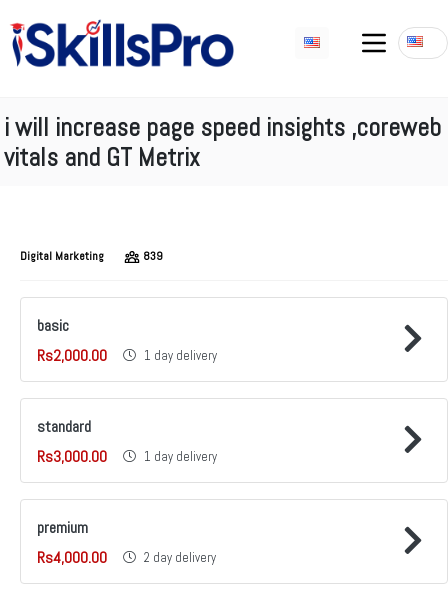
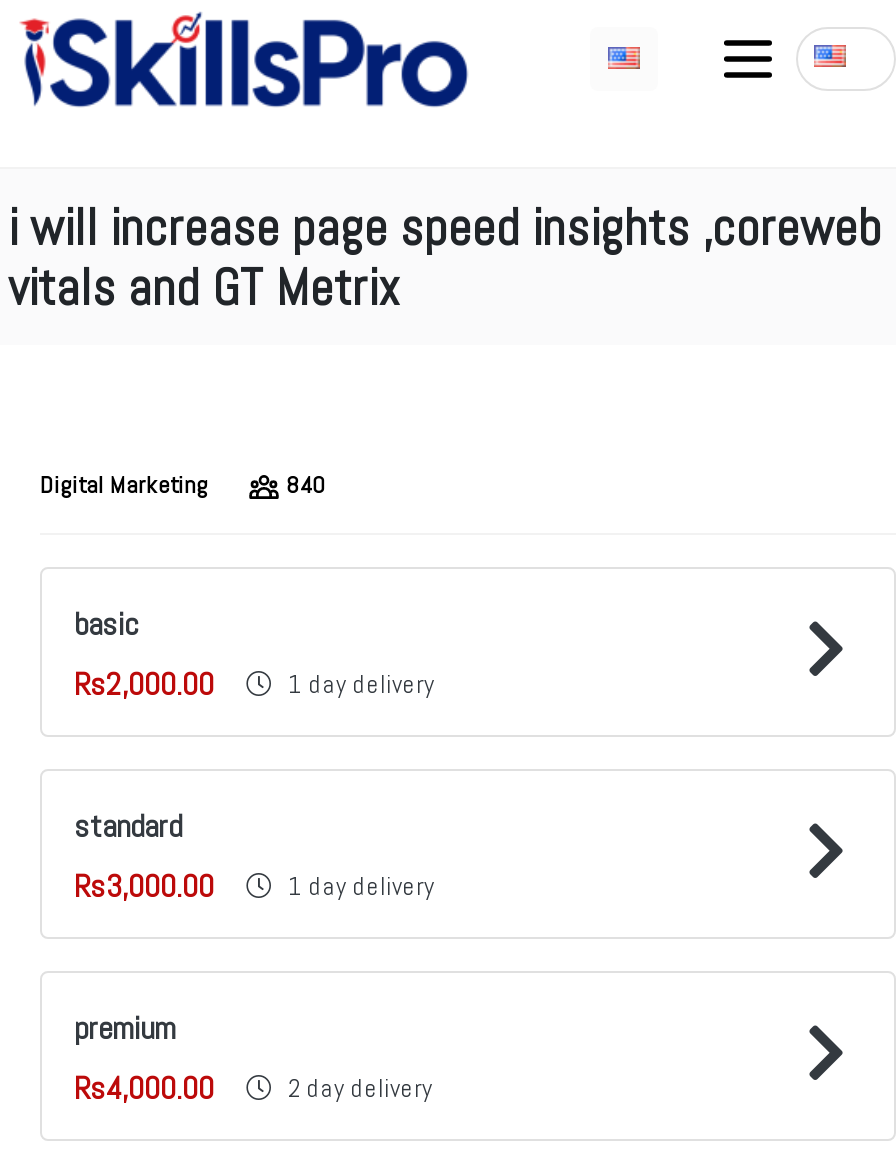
- 839
+ 840
